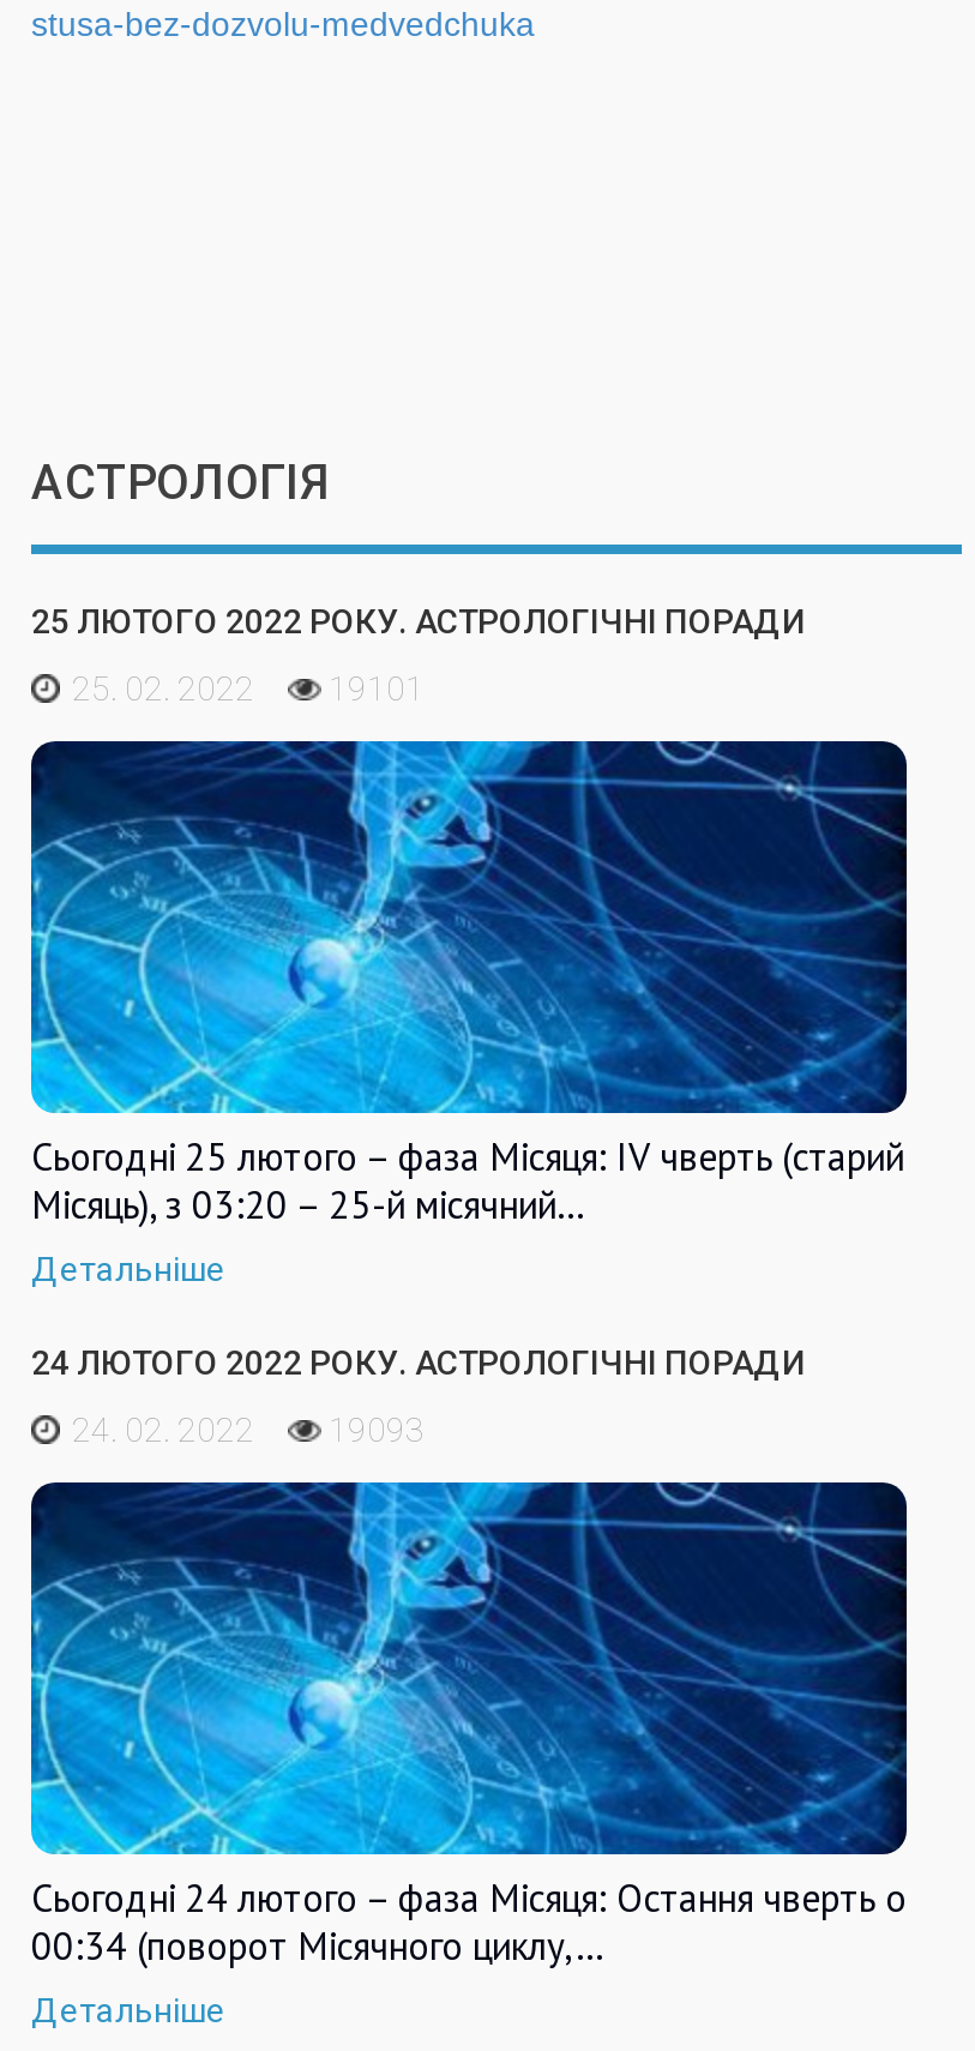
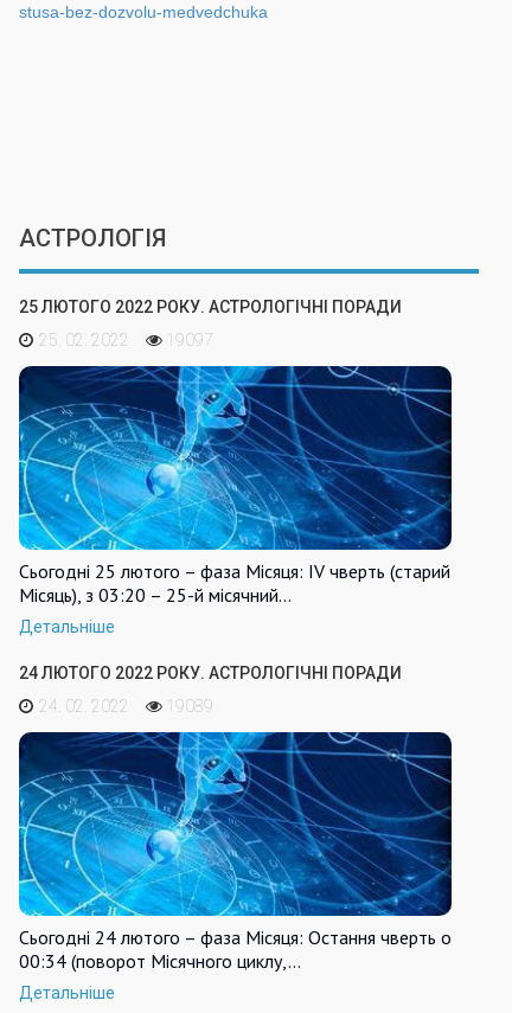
- 25. 02. 2022 19101
+ 25. 02. 2022 19097

- 24. 02. 2022 19093
+ 24. 02. 2022 19089
